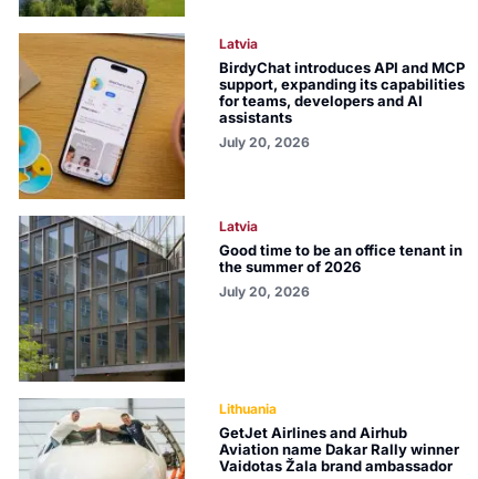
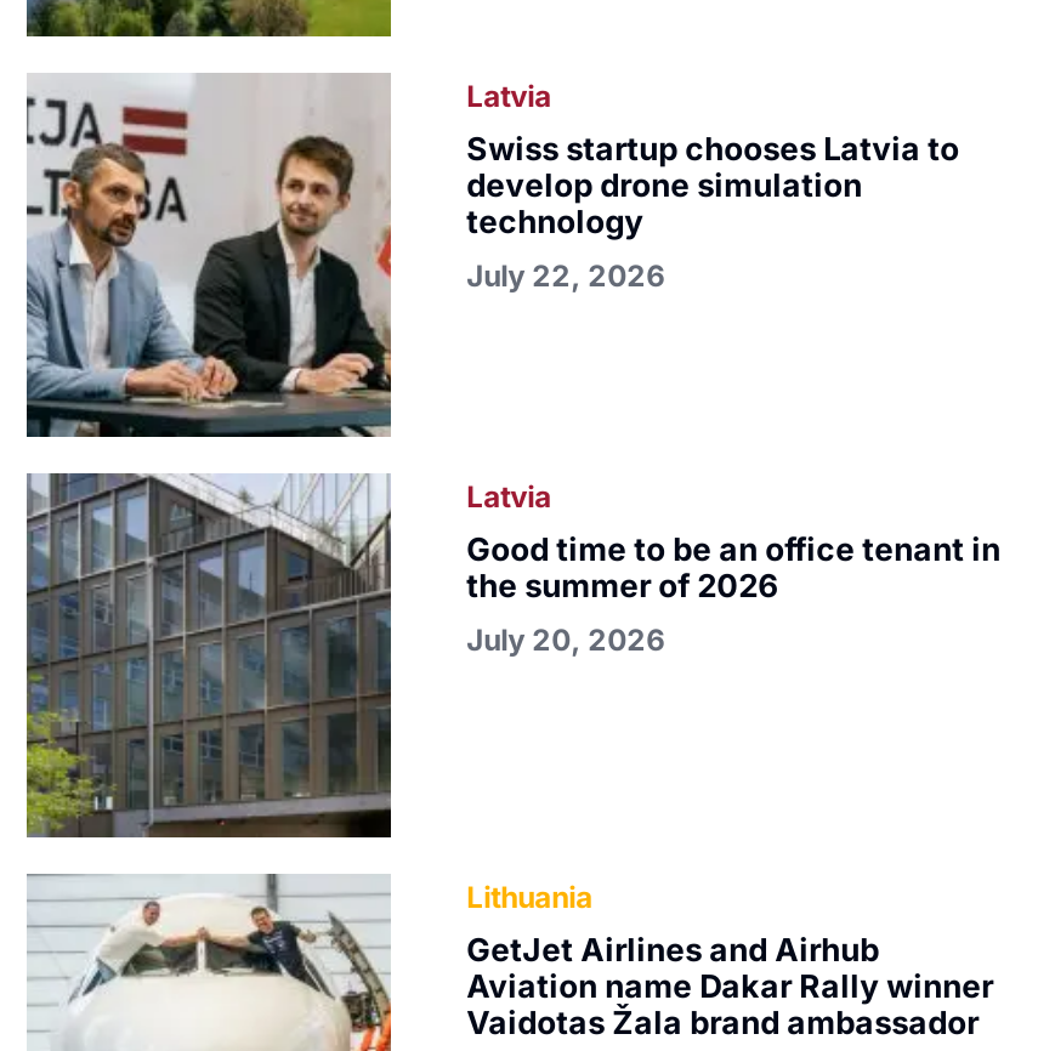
- [image]
- BirdyChat introduces API and MCP
- support, expanding its capabilities
- for teams, developers and AI
- assistants
- July 20, 2026
+ [image]
+ Swiss startup chooses Latvia to
+ develop drone simulation
+ technology
+ July 22, 2026
